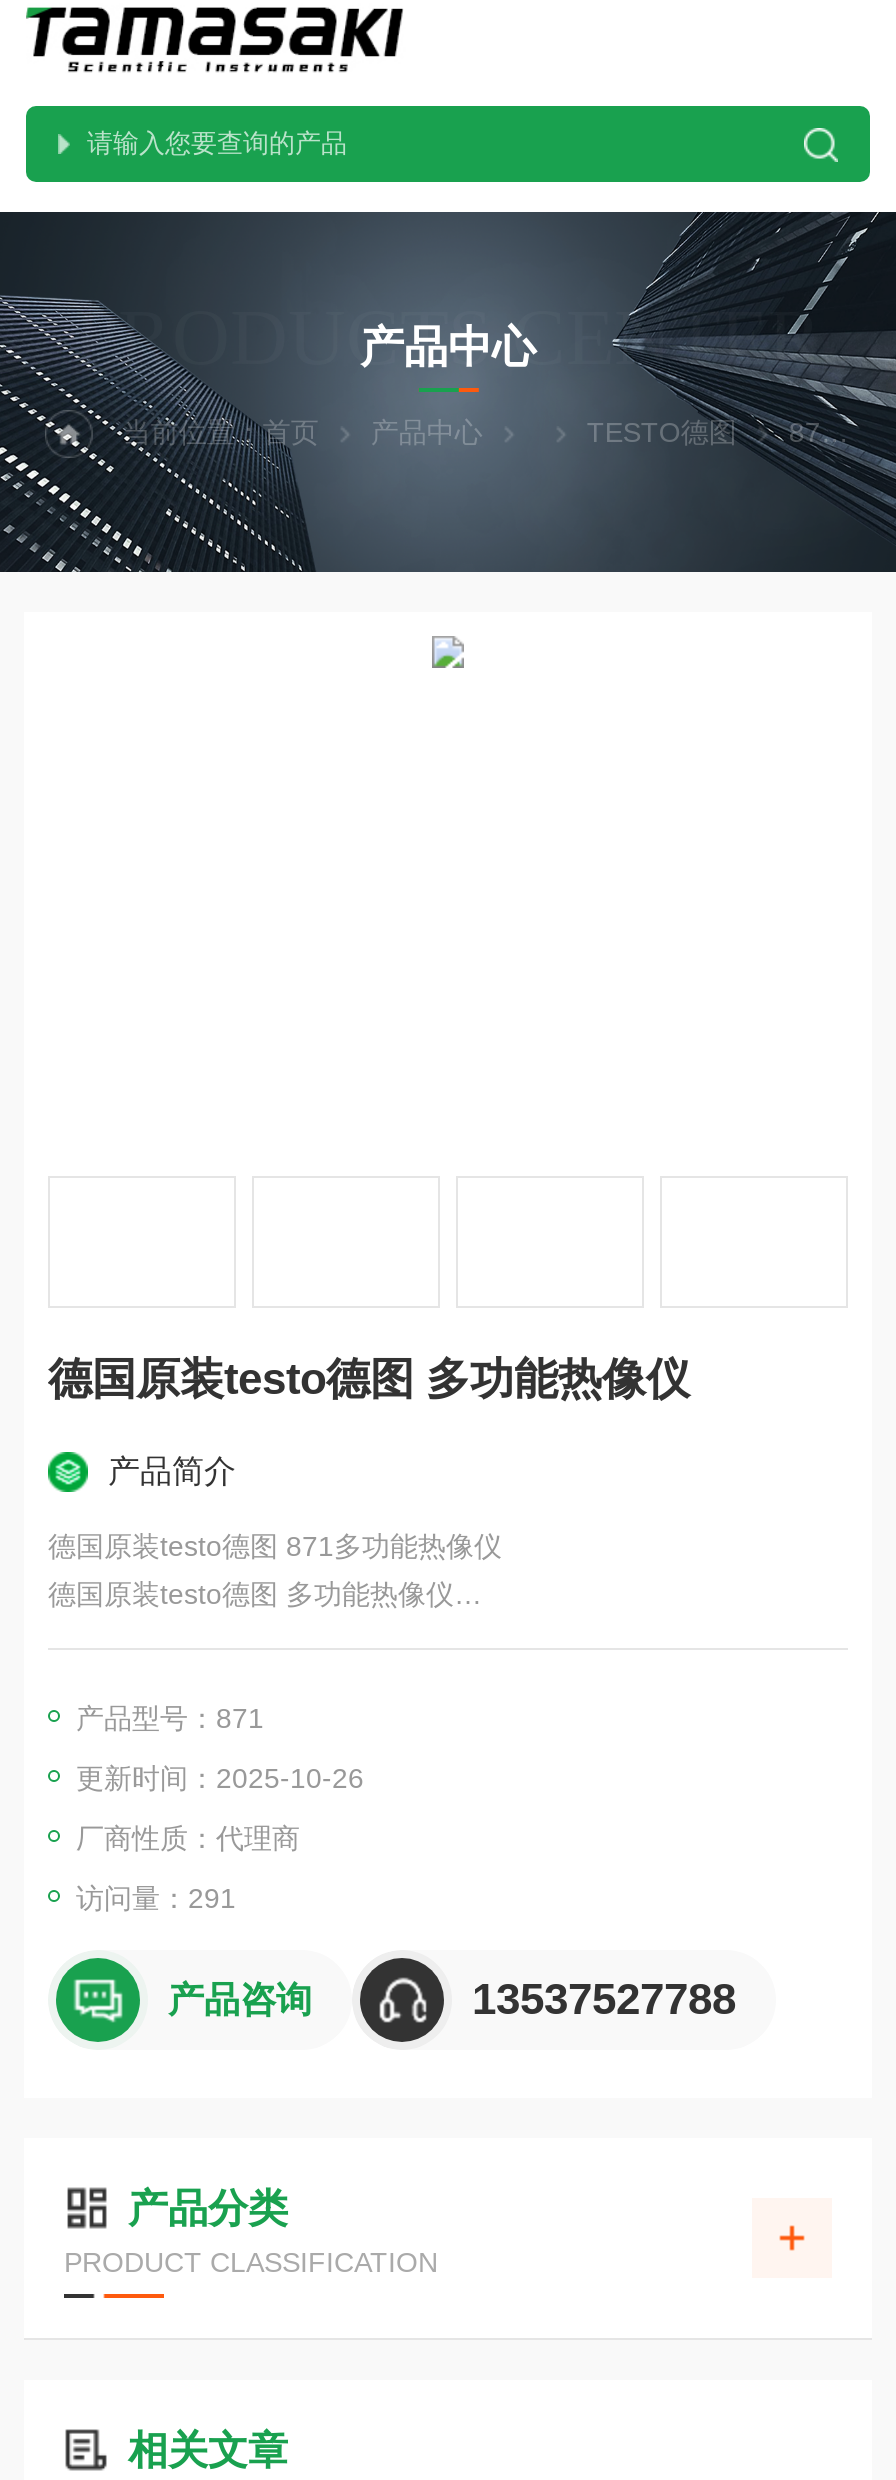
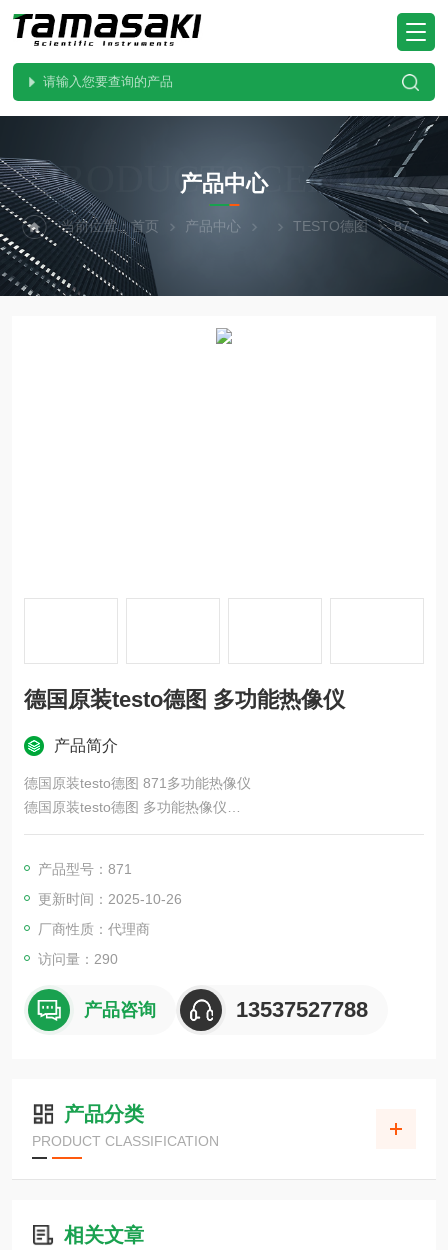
+ [image]

- 访问量：291
+ 访问量：290
